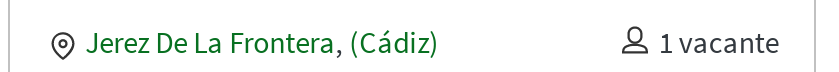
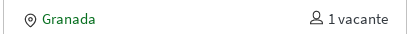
- Jerez De La Frontera, (Cádiz)
+ Granada
